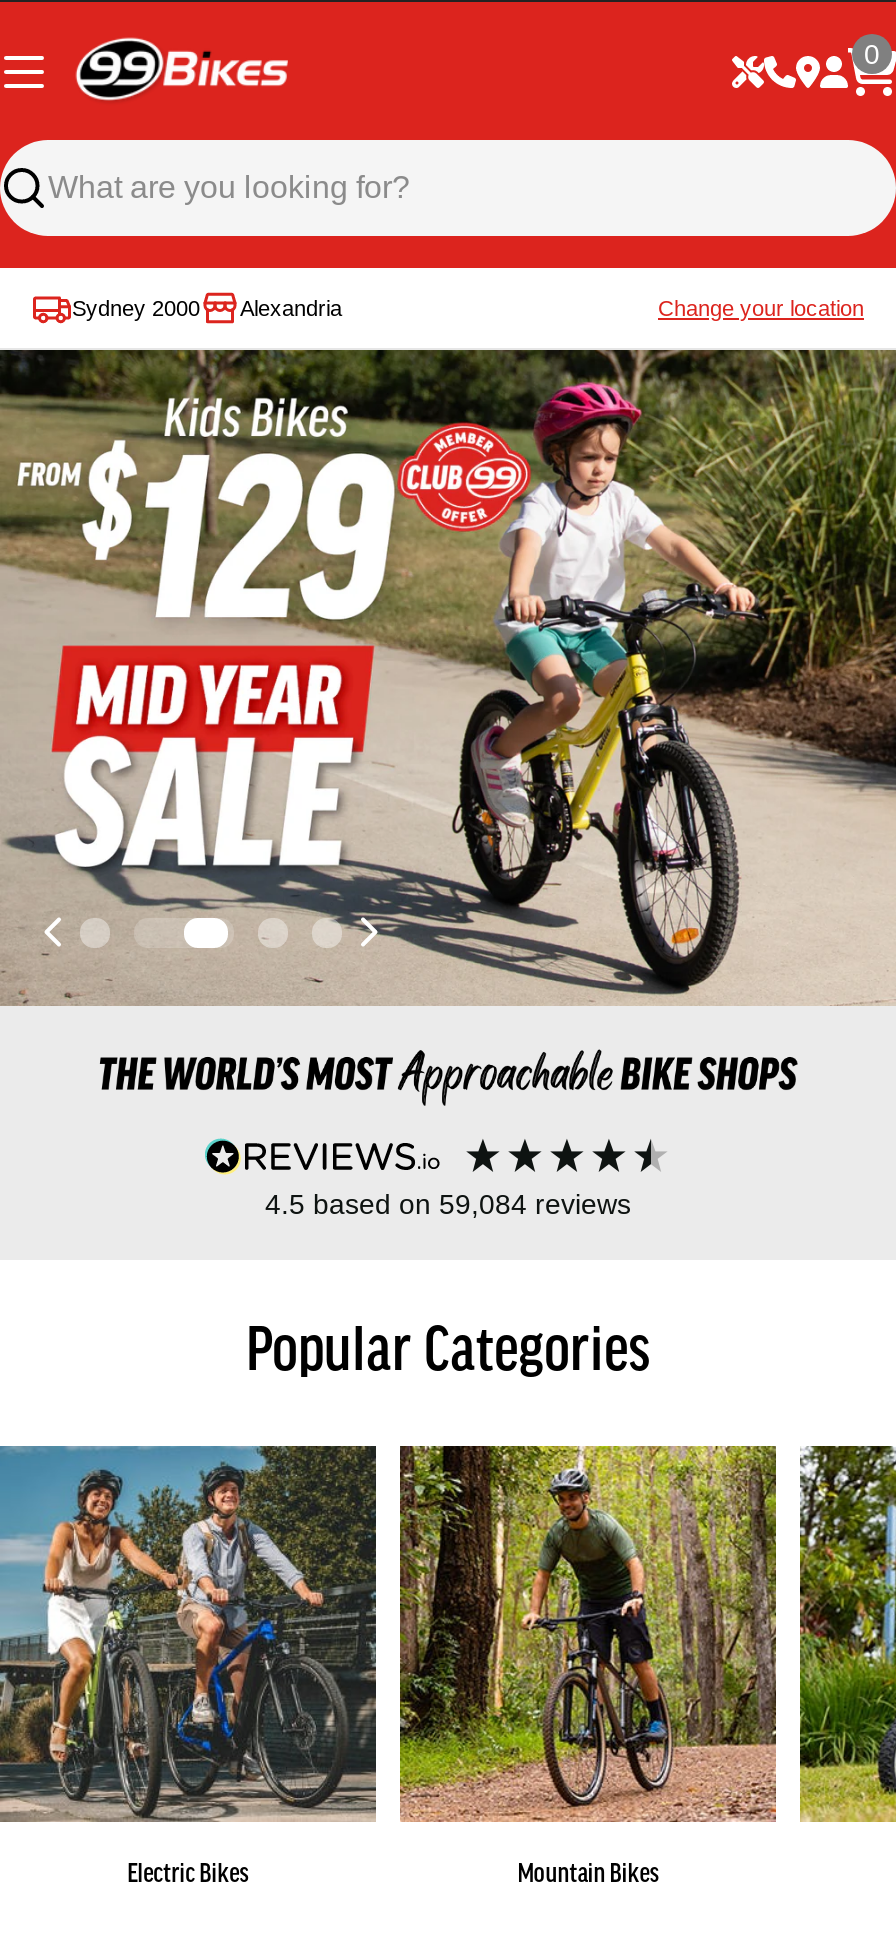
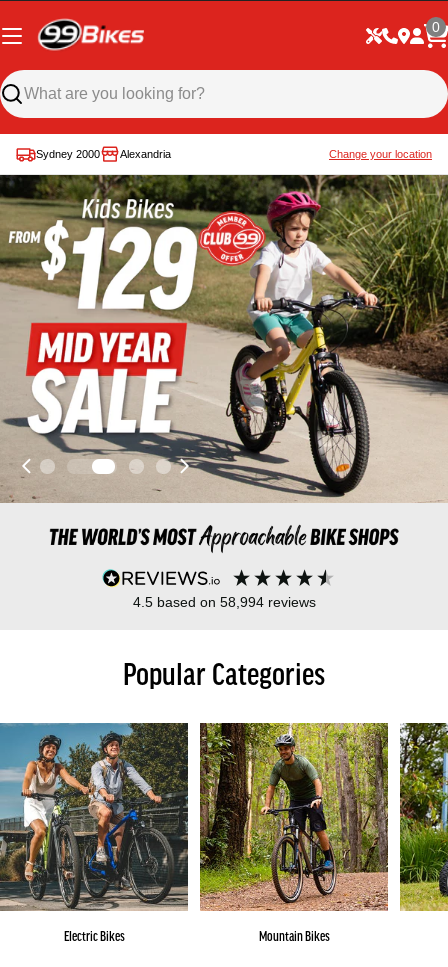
- 4.5 based on 59,084 reviews
+ 4.5 based on 58,994 reviews
